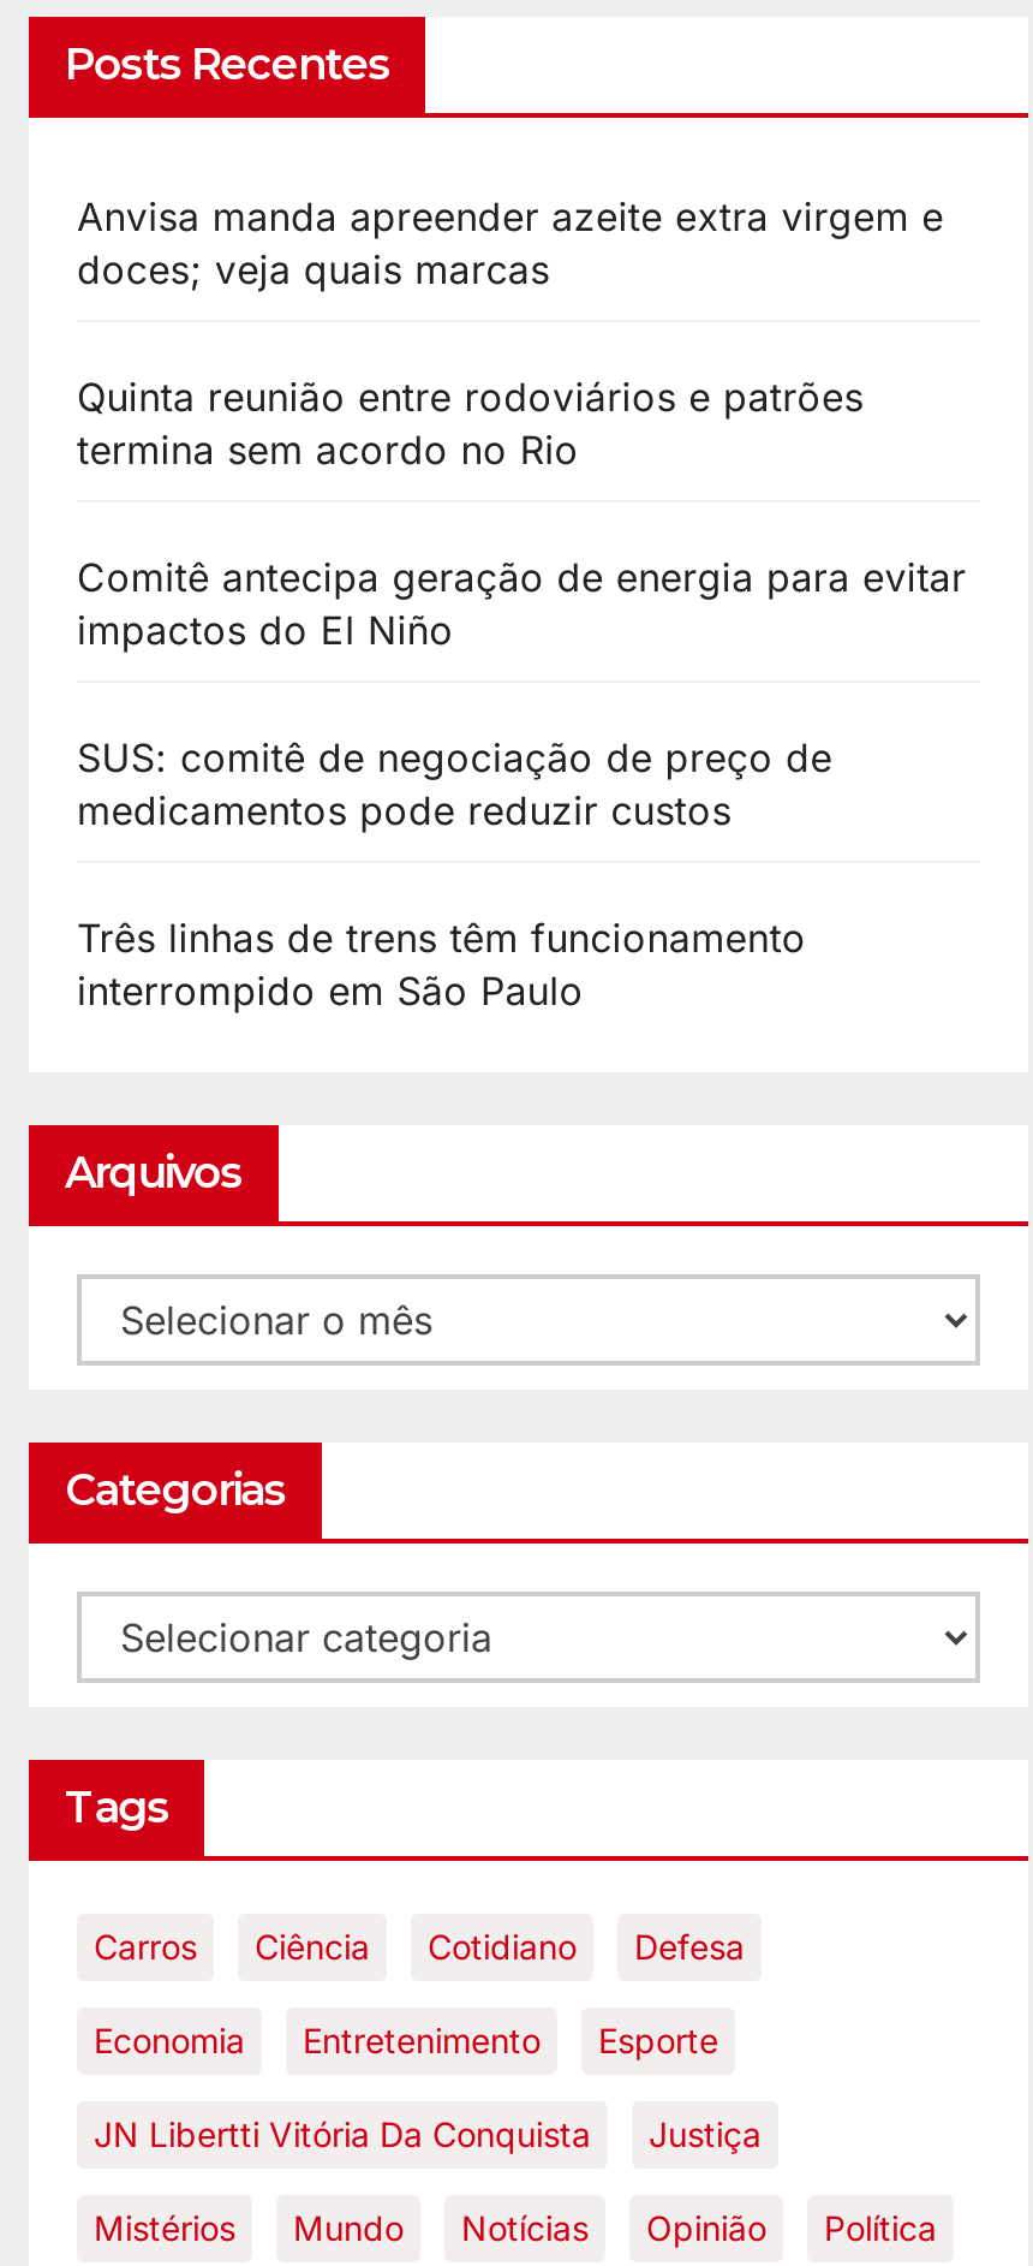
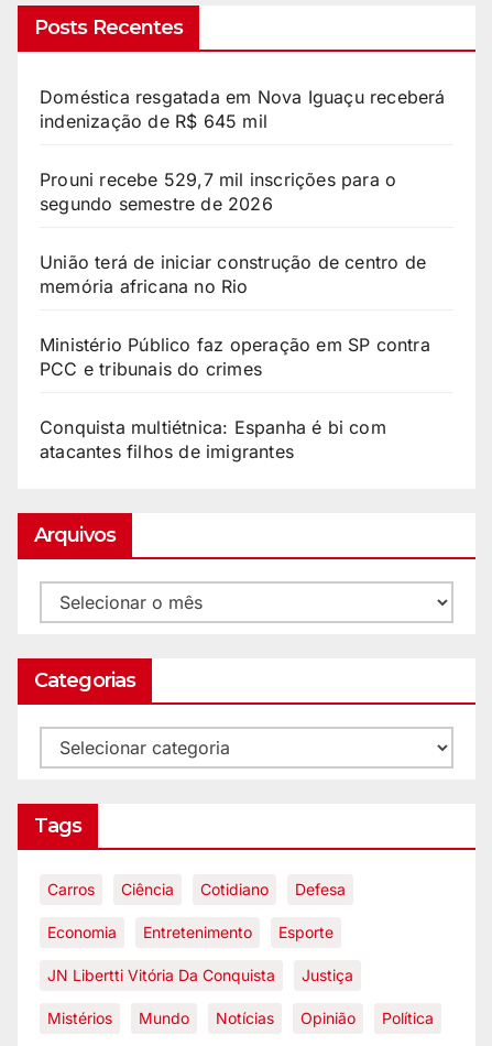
- Anvisa manda apreender azeite extra virgem e
- doces; veja quais marcas
+ Doméstica resgatada em Nova Iguaçu receberá
+ indenização de R$ 645 mil

- Quinta reunião entre rodoviários e patrões
- termina sem acordo no Rio
+ Prouni recebe 529,7 mil inscrições para o
+ segundo semestre de 2026

- Comitê antecipa geração de energia para evitar
- impactos do El Niño
+ União terá de iniciar construção de centro de
+ memória africana no Rio

- SUS: comitê de negociação de preço de
- medicamentos pode reduzir custos
+ Ministério Público faz operação em SP contra
+ PCC e tribunais do crimes

- Três linhas de trens têm funcionamento
- interrompido em São Paulo
+ Conquista multiétnica: Espanha é bi com
+ atacantes filhos de imigrantes
